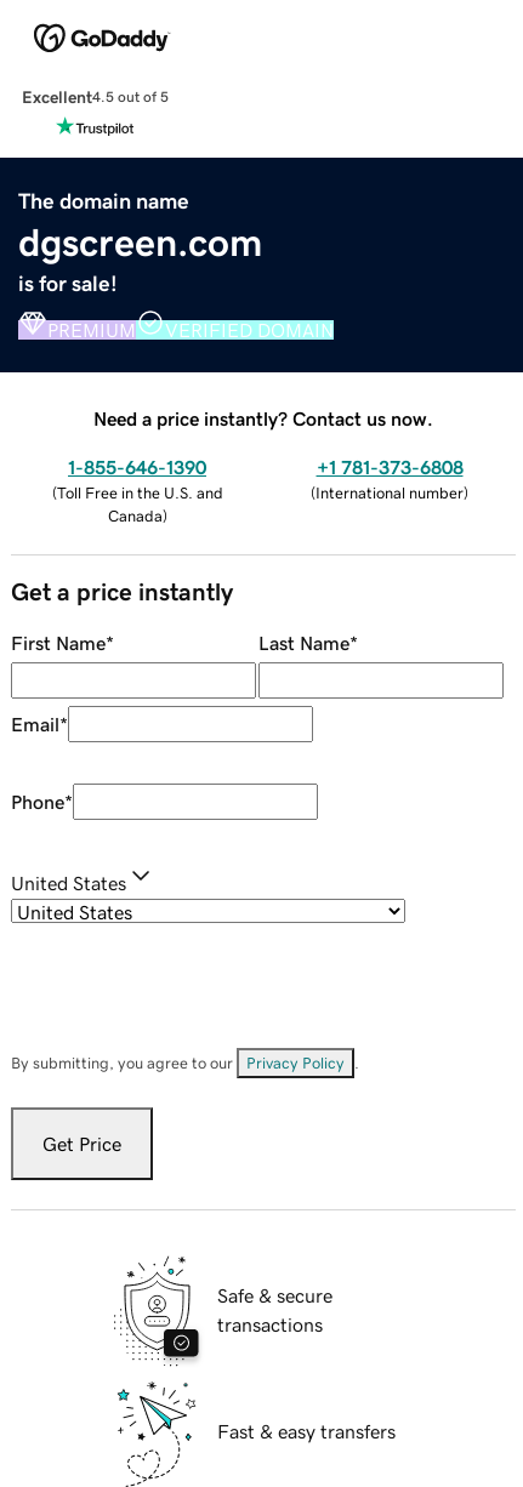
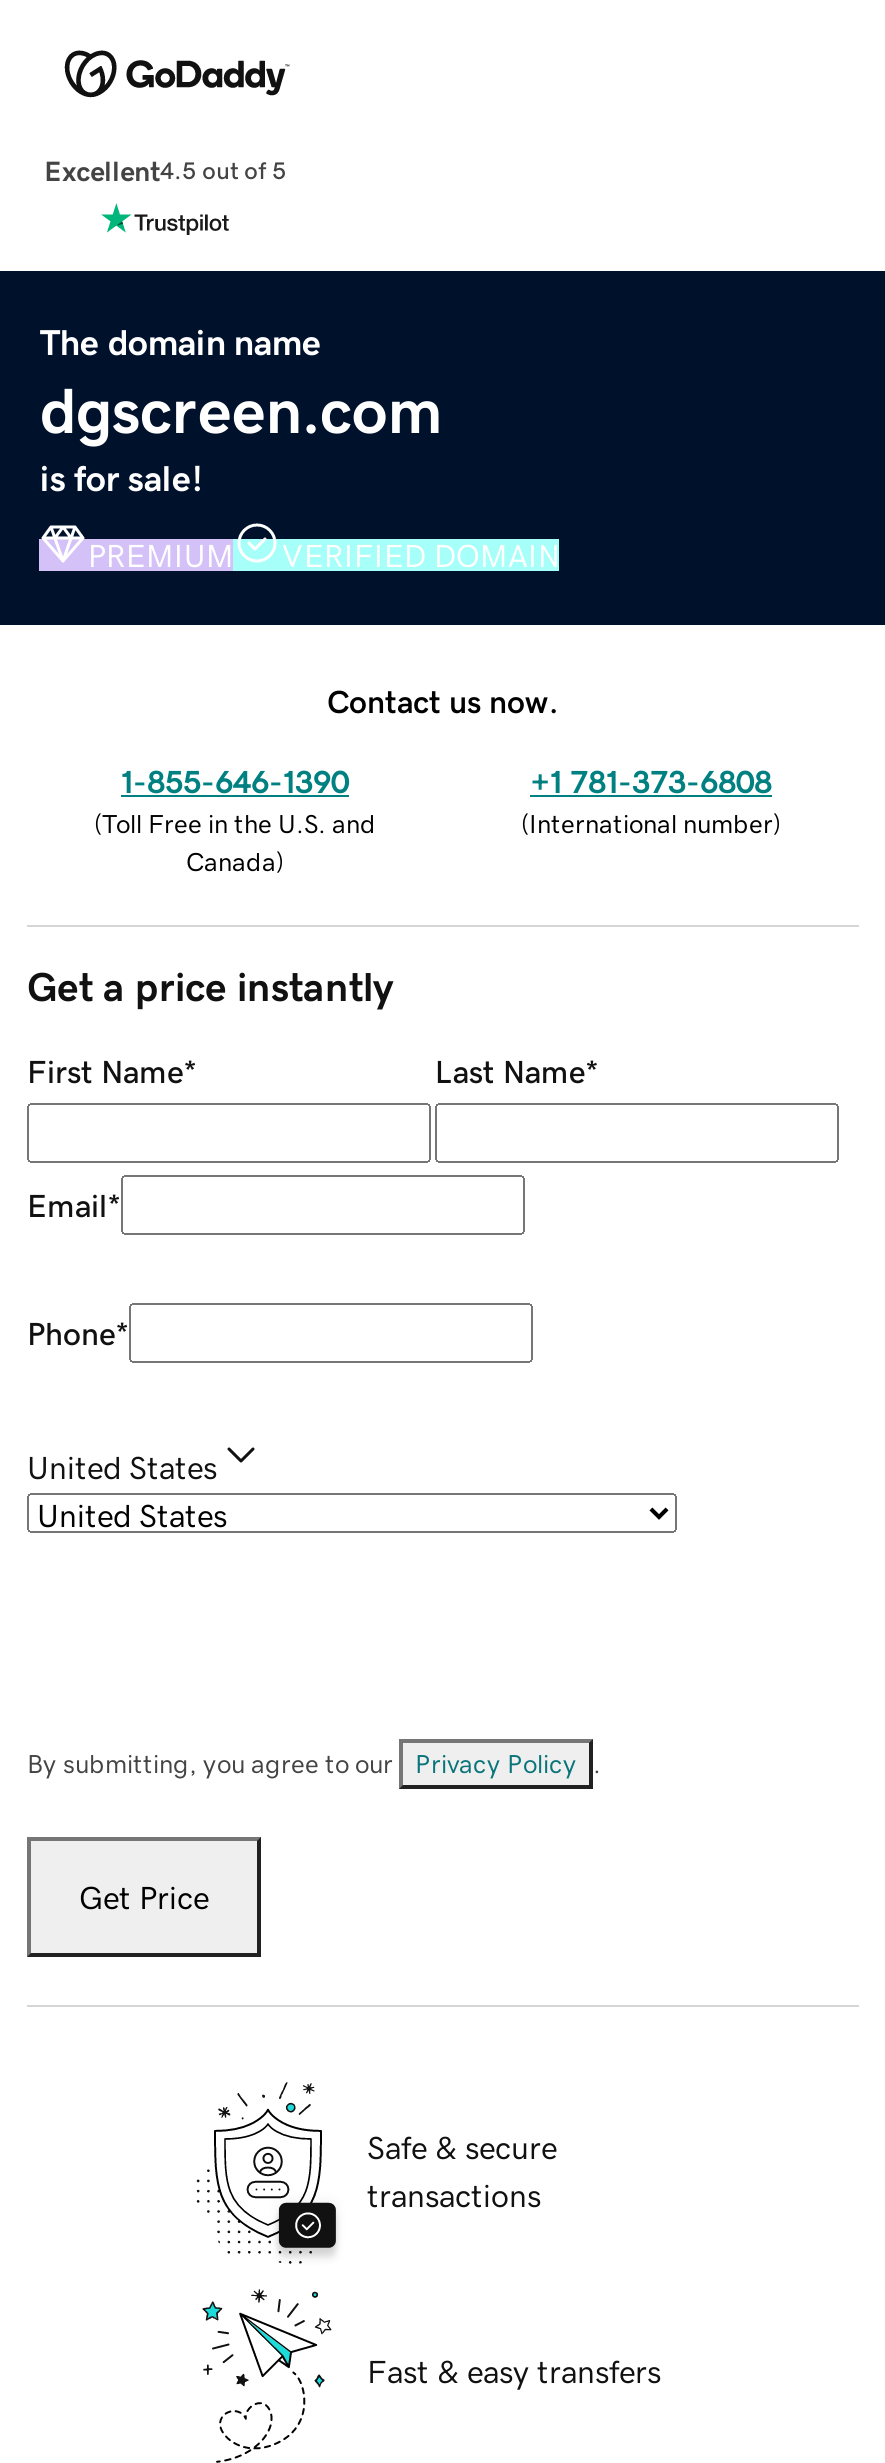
- Need a price instantly? Contact us now.
+ Contact us now.
